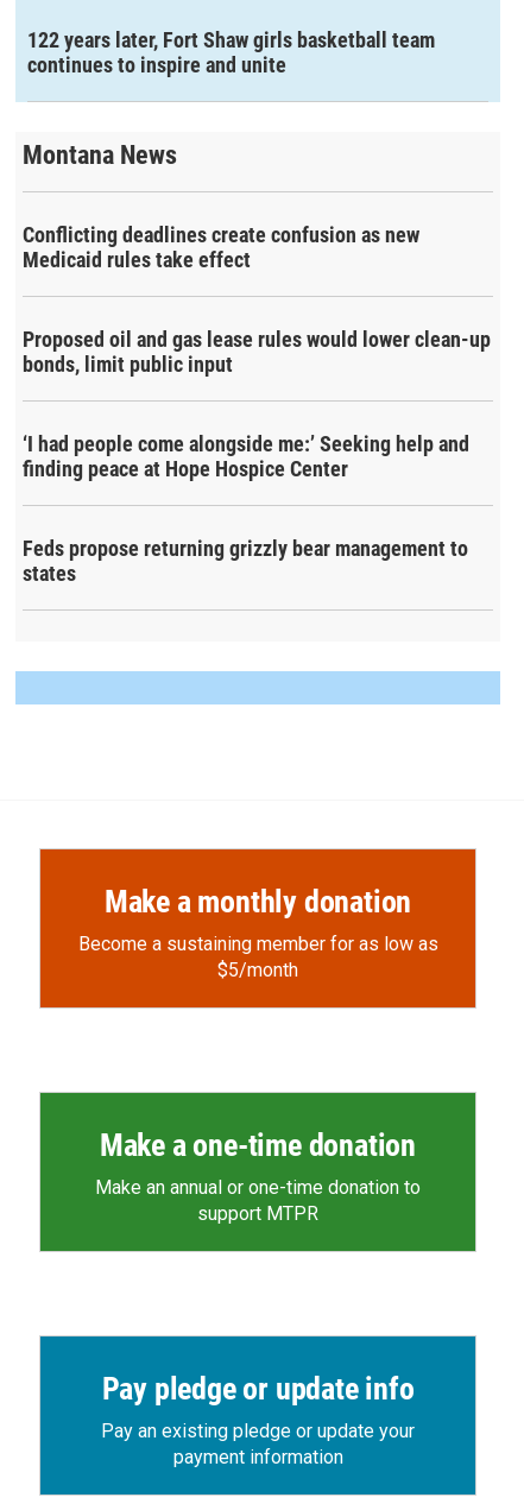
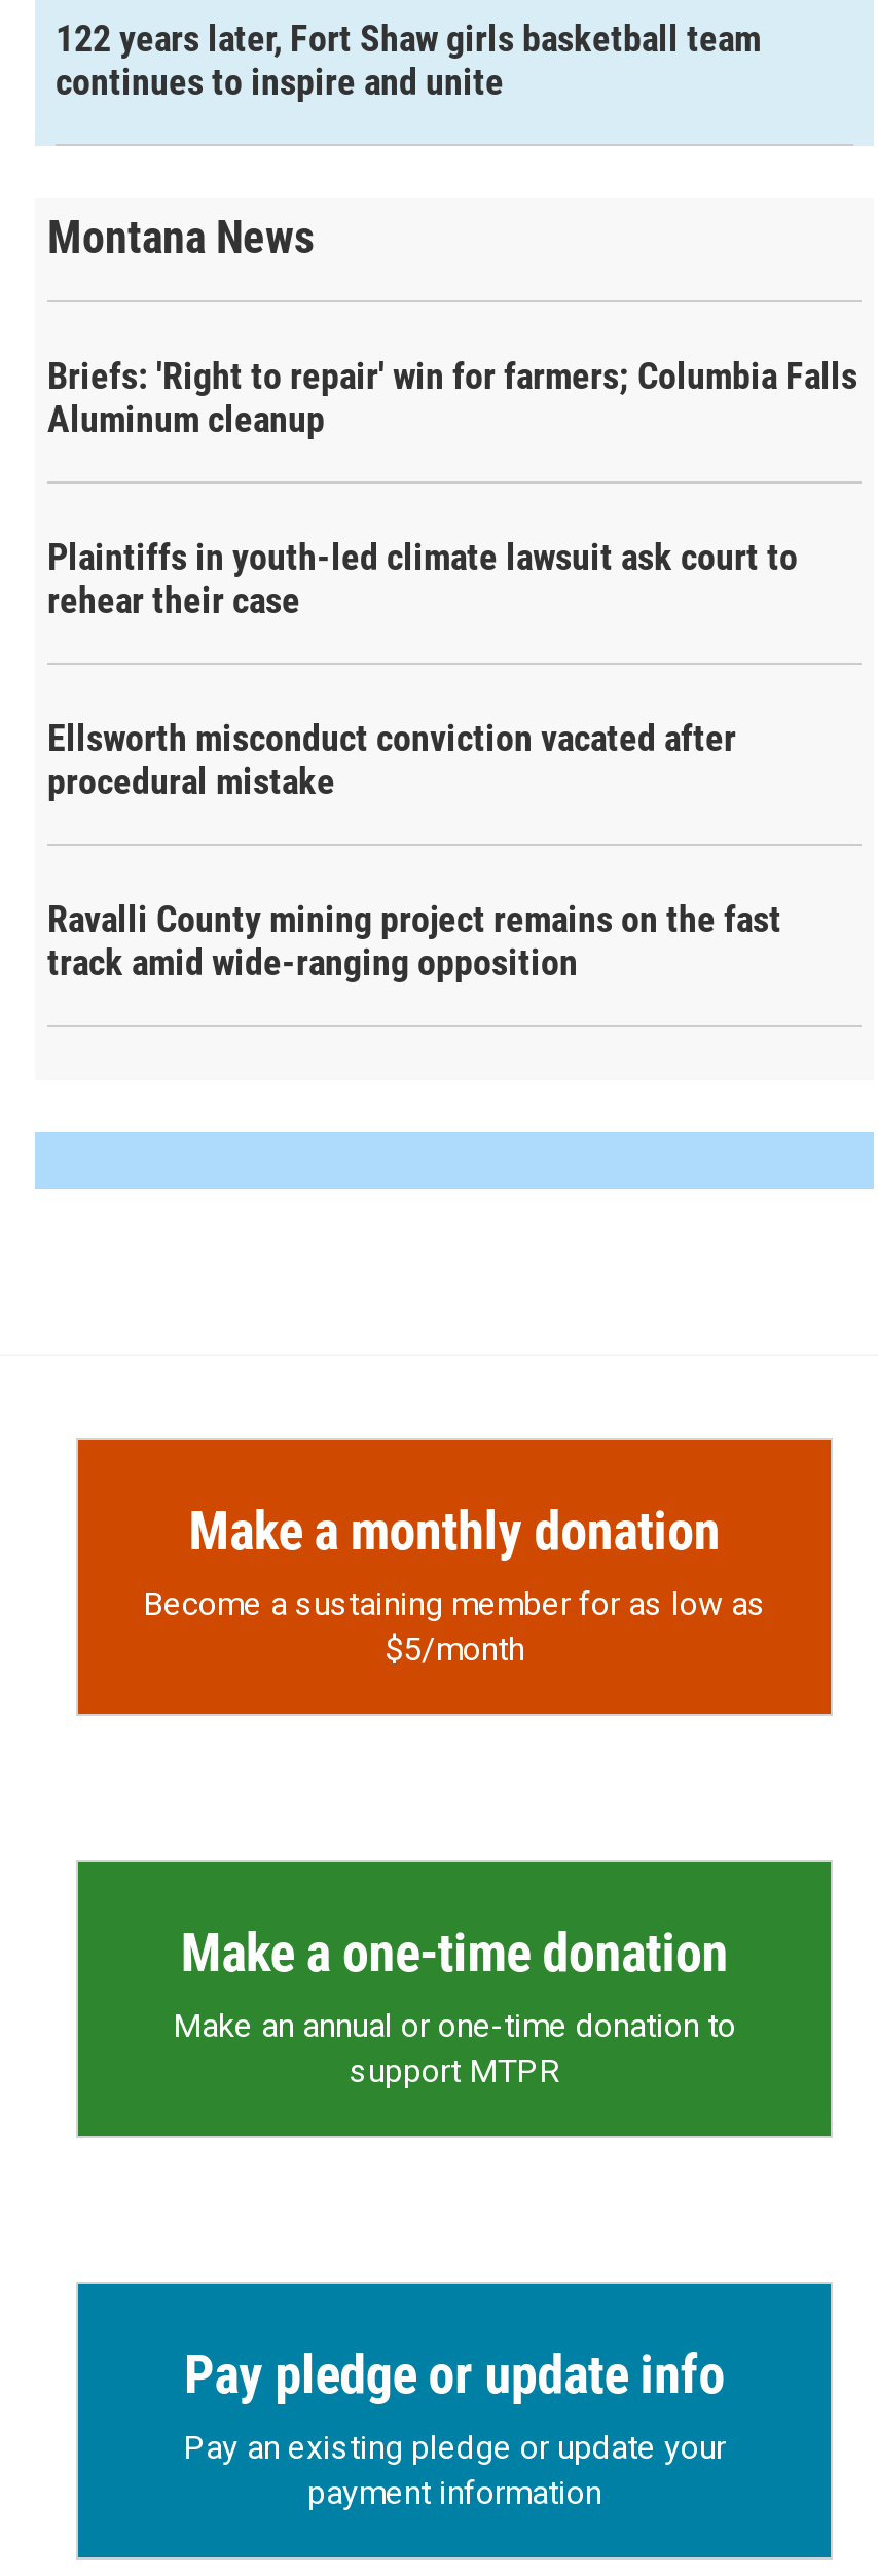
- Conflicting deadlines create confusion as new
- Medicaid rules take effect
+ Briefs: 'Right to repair' win for farmers; Columbia Falls
+ Aluminum cleanup

- Proposed oil and gas lease rules would lower clean-up
- bonds, limit public input
+ Plaintiffs in youth-led climate lawsuit ask court to
+ rehear their case

- ‘I had people come alongside me:’ Seeking help and
- finding peace at Hope Hospice Center
+ Ellsworth misconduct conviction vacated after
+ procedural mistake

- Feds propose returning grizzly bear management to
- states
+ Ravalli County mining project remains on the fast
+ track amid wide-ranging opposition
